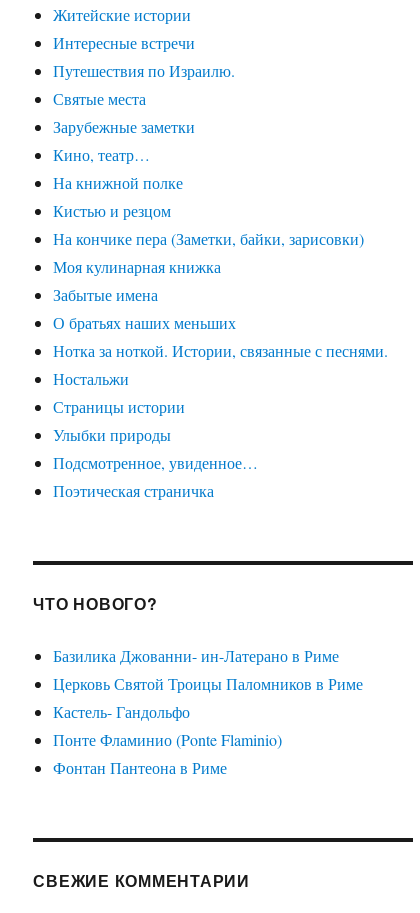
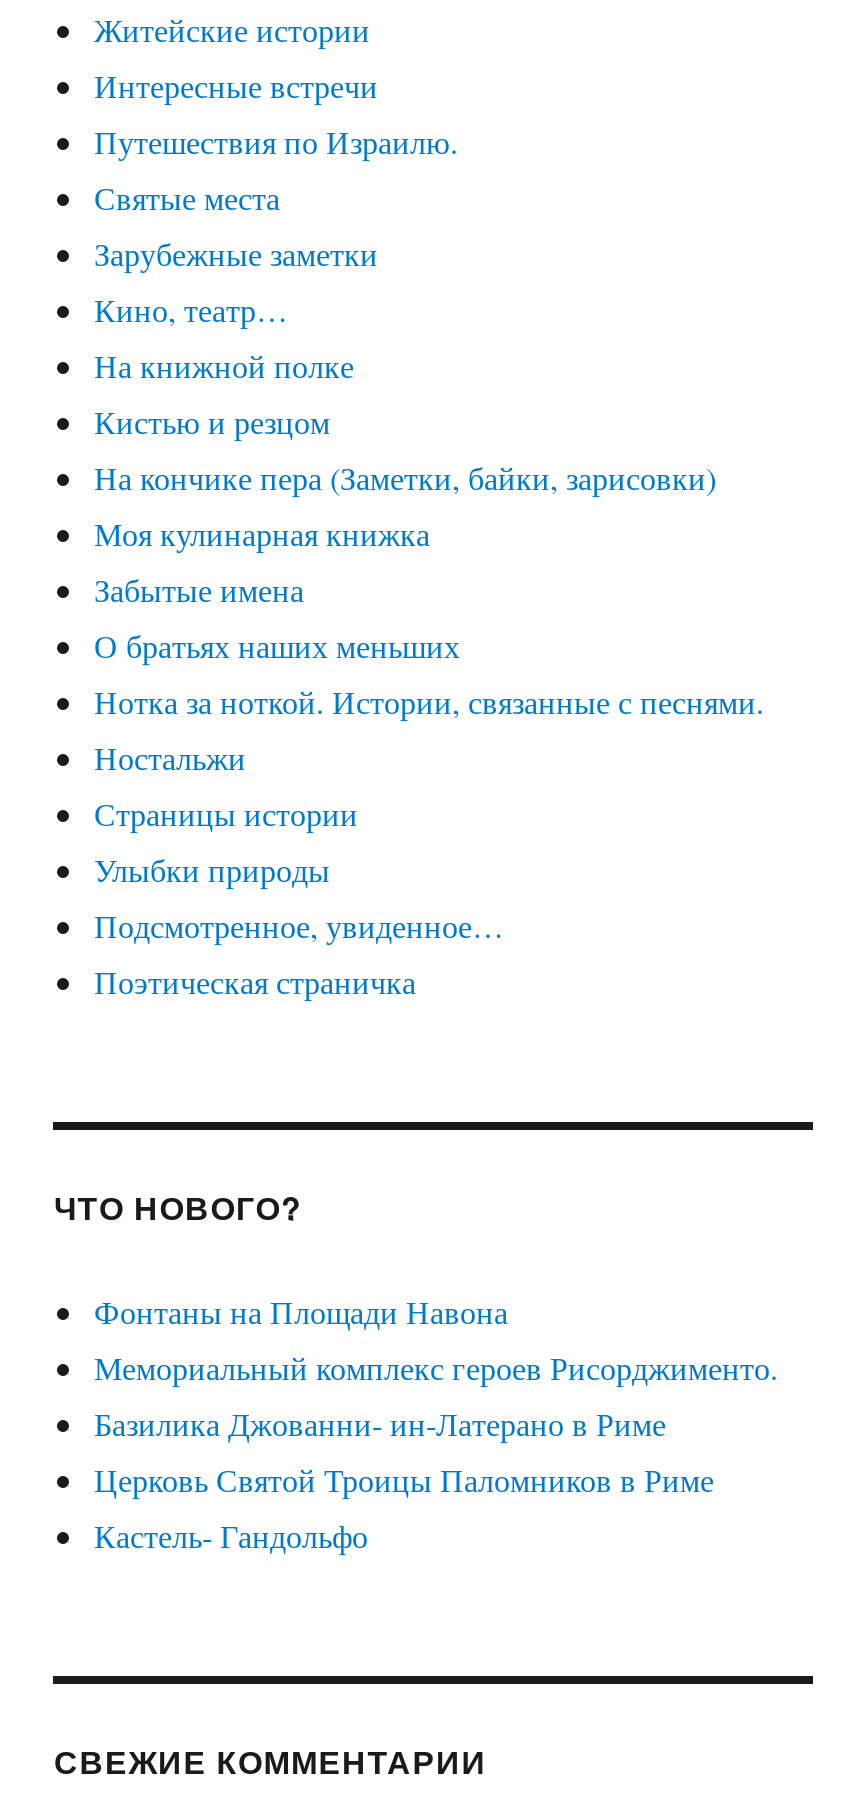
+ Фонтаны на Площади Навона
+ Мемориальный комплекс героев Рисорджименто.

moved down: Базилика Джованни- ин-Латерано в Риме | Церковь Святой Троицы Паломников в Риме | Кастель- Гандольфо

- Понте Фламинио (Ponte Flaminio)
- Фонтан Пантеона в Риме
